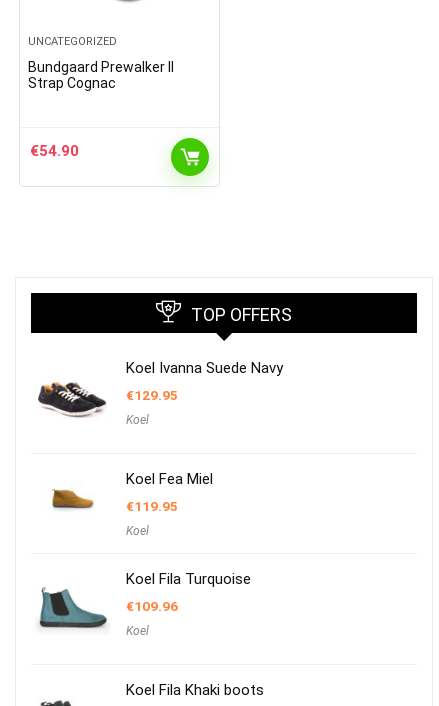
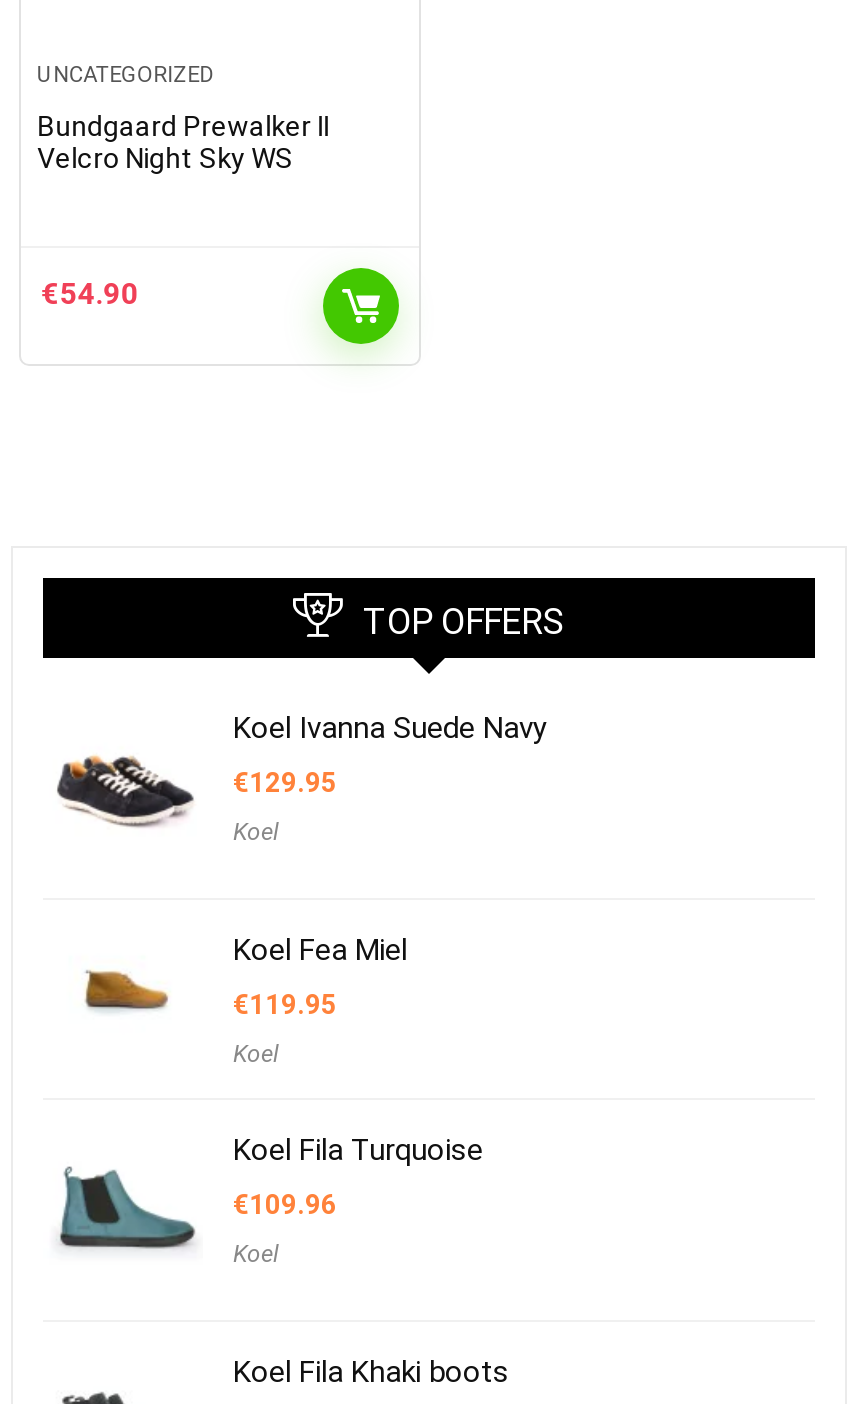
- Strap Cognac
+ Velcro Night Sky WS
